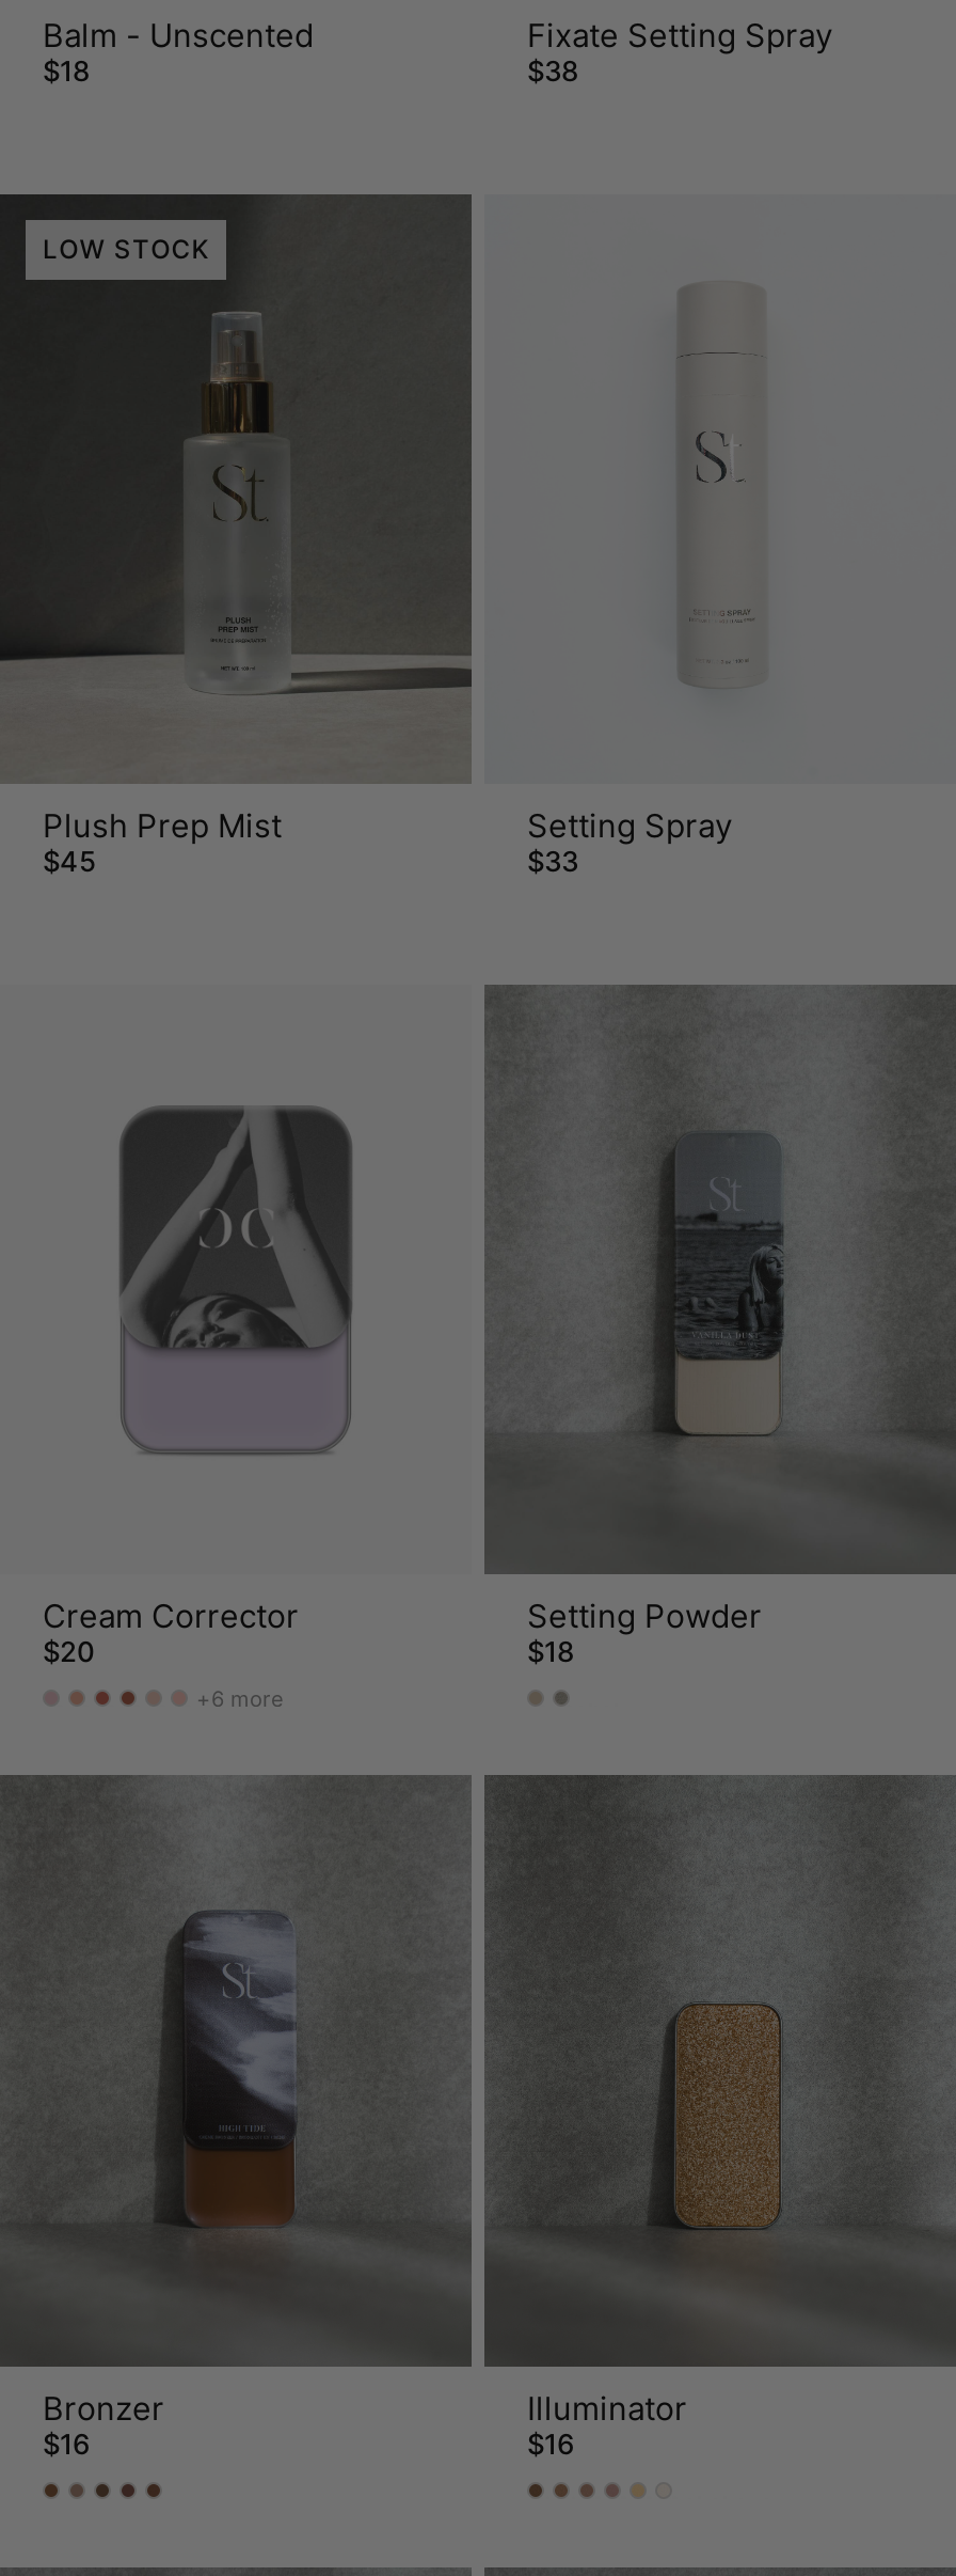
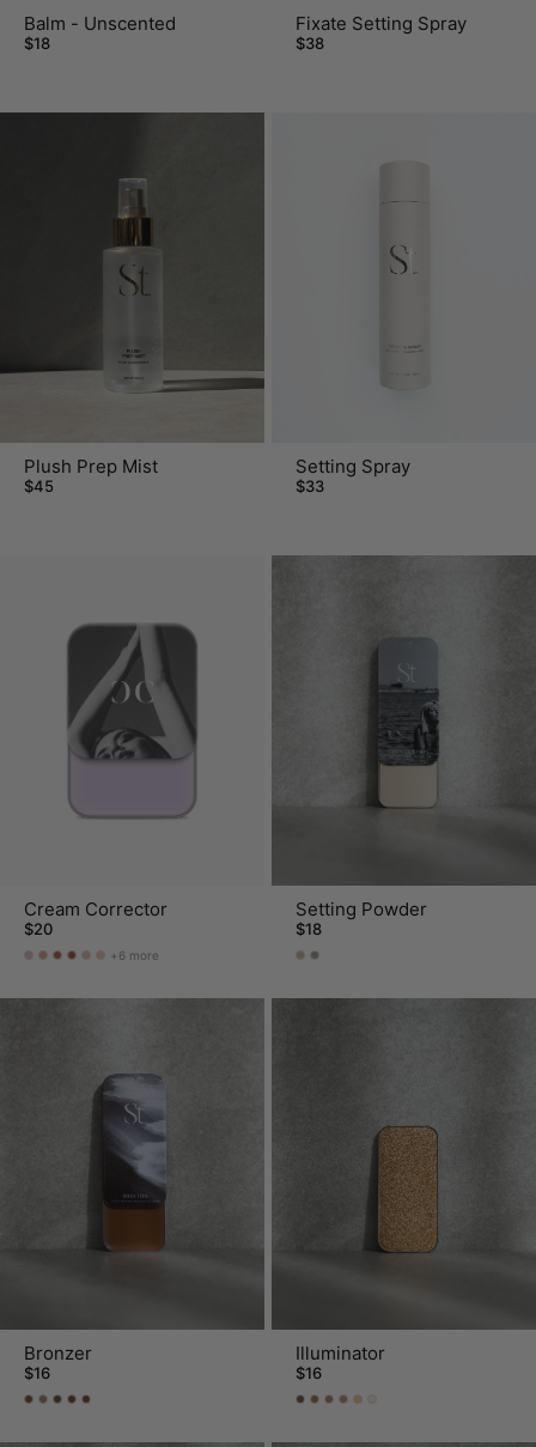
- LOW STOCK
